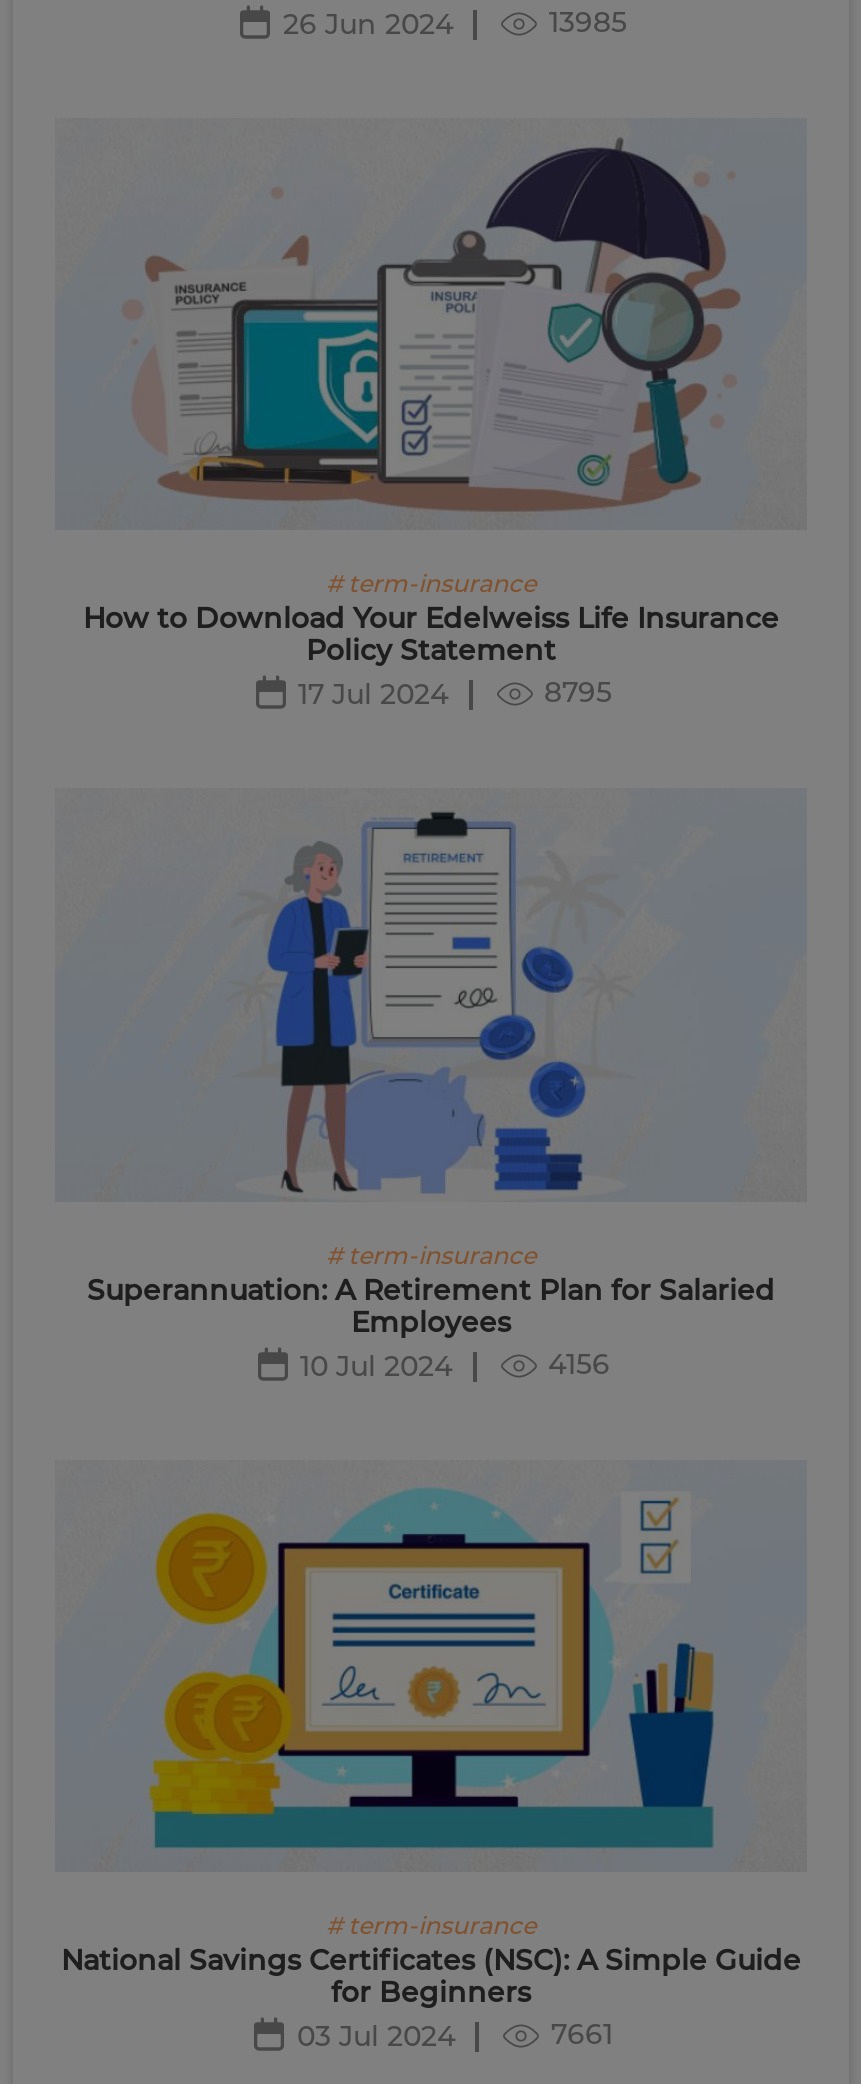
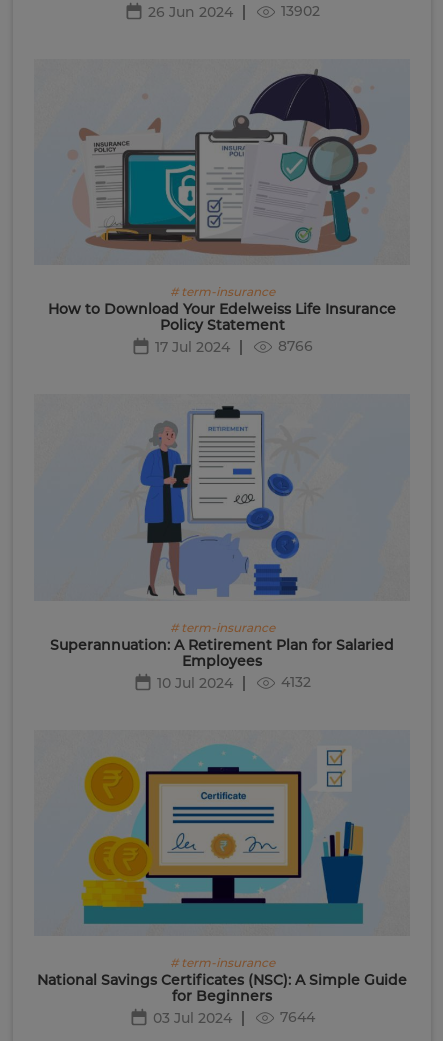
- 13985
+ 13902

- 8795
+ 8766

- 4156
+ 4132

- 7661
+ 7644
